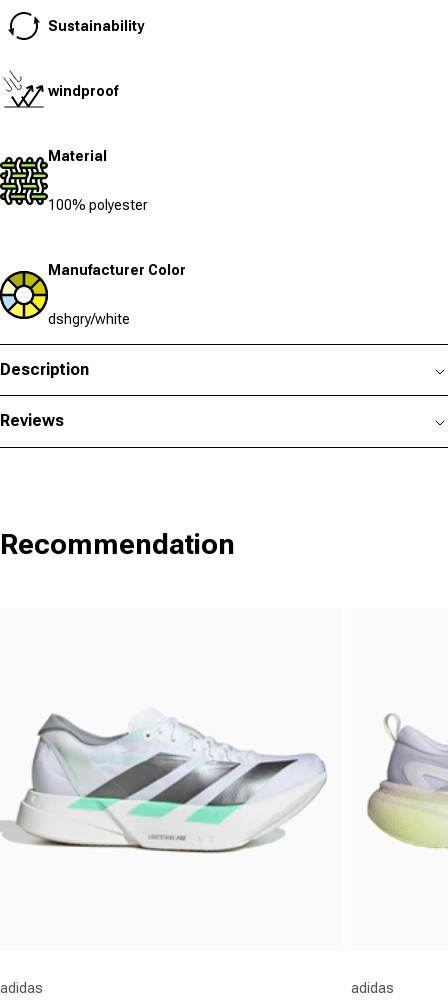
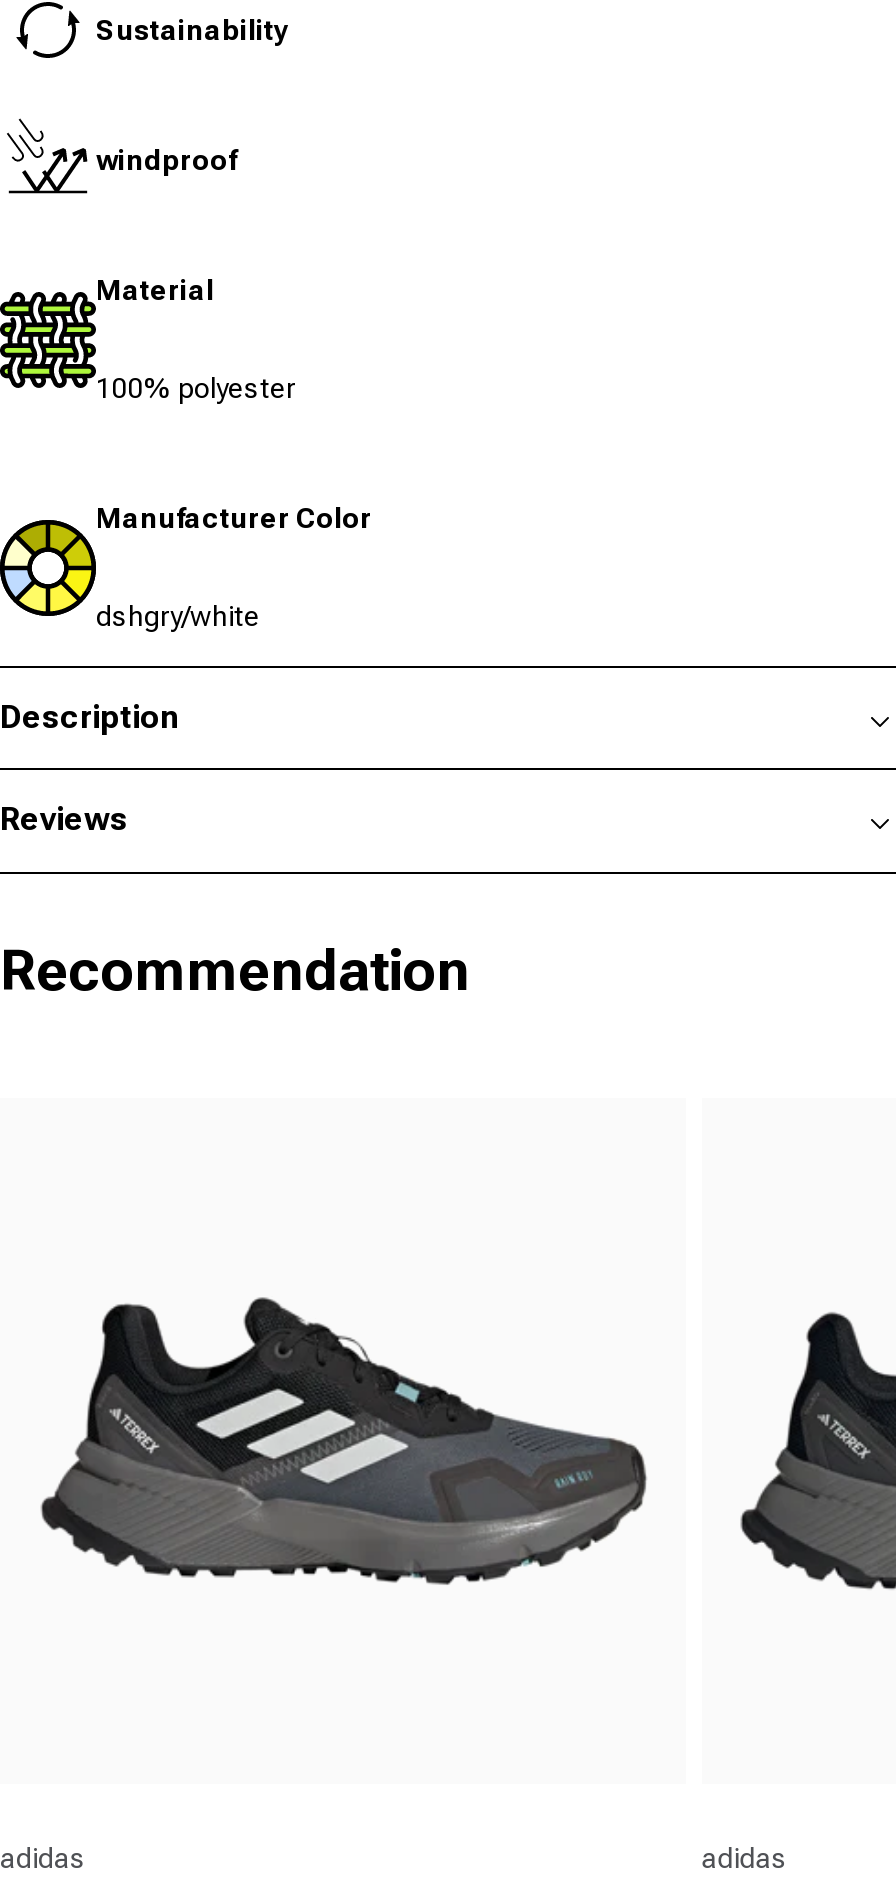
- [image]
+ [image]

- [image]
+ [image]
